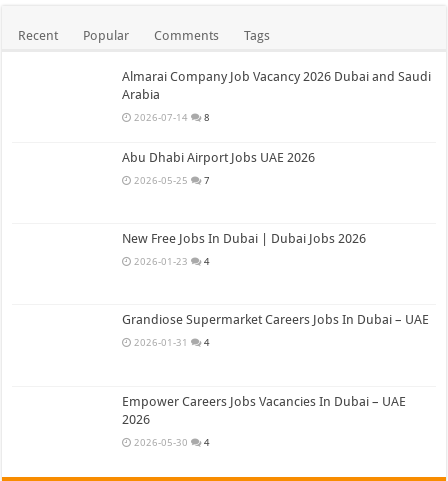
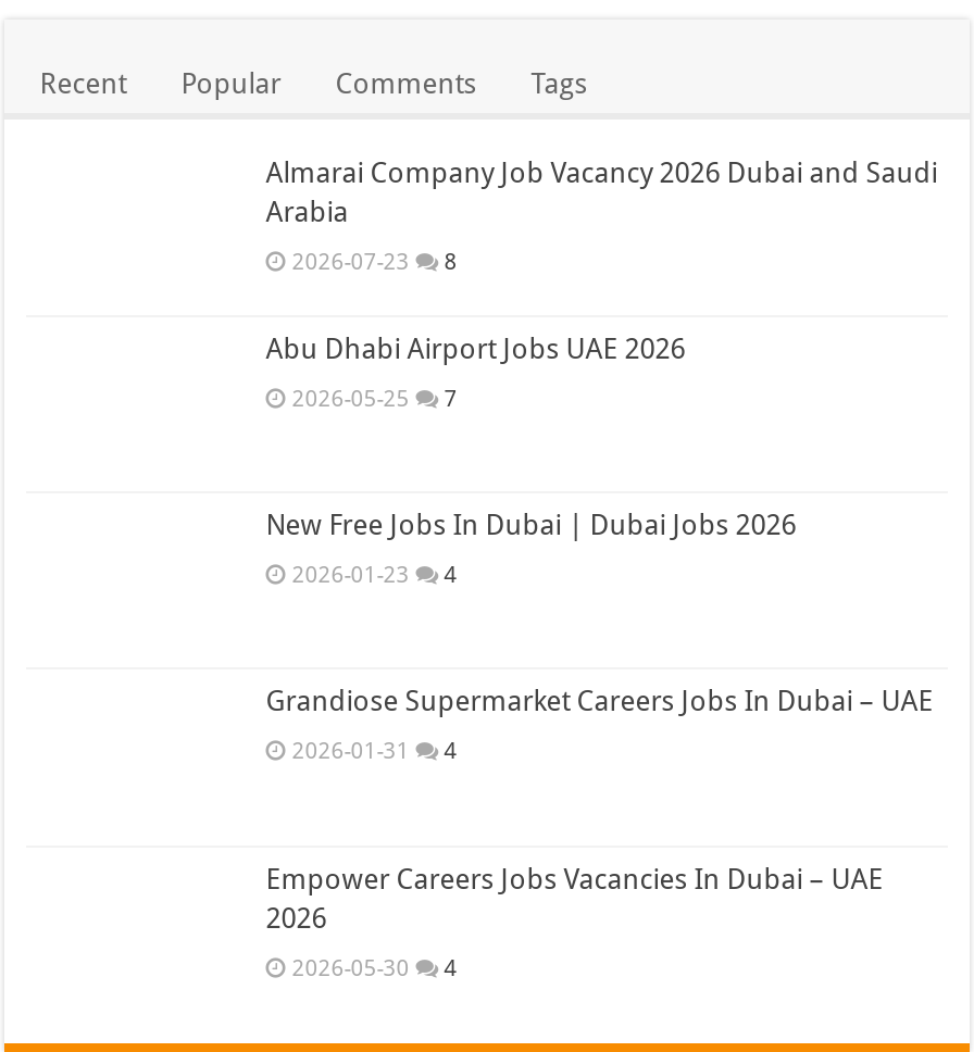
- 2026-07-14 8
+ 2026-07-23 8
